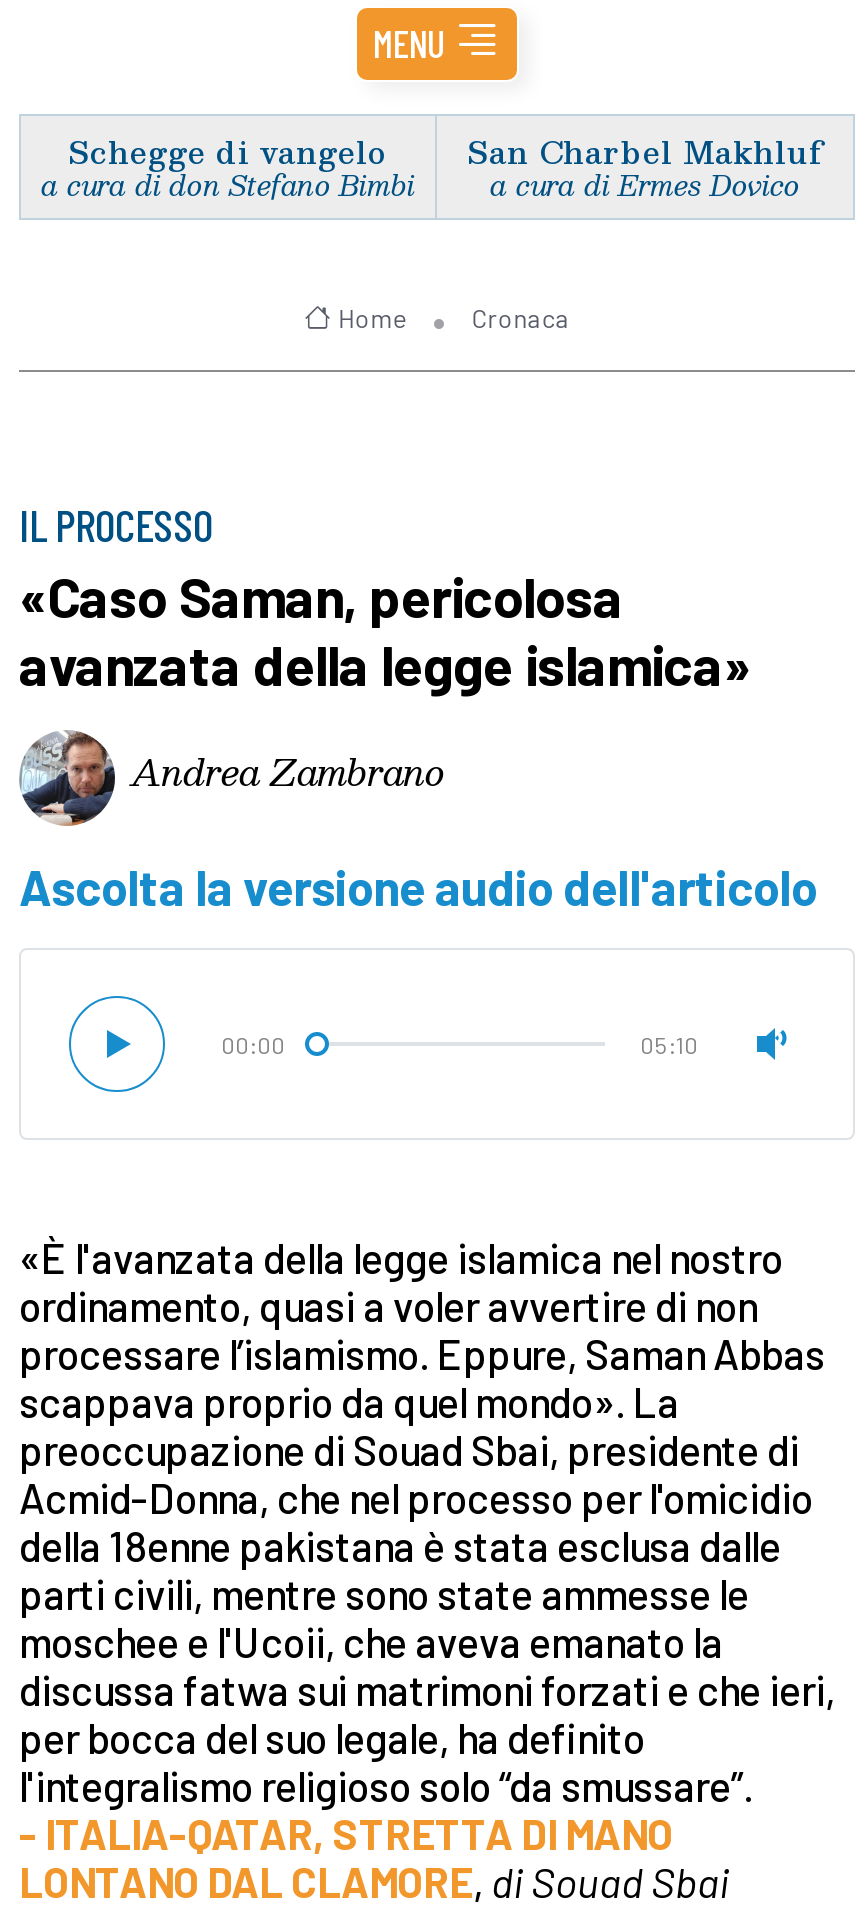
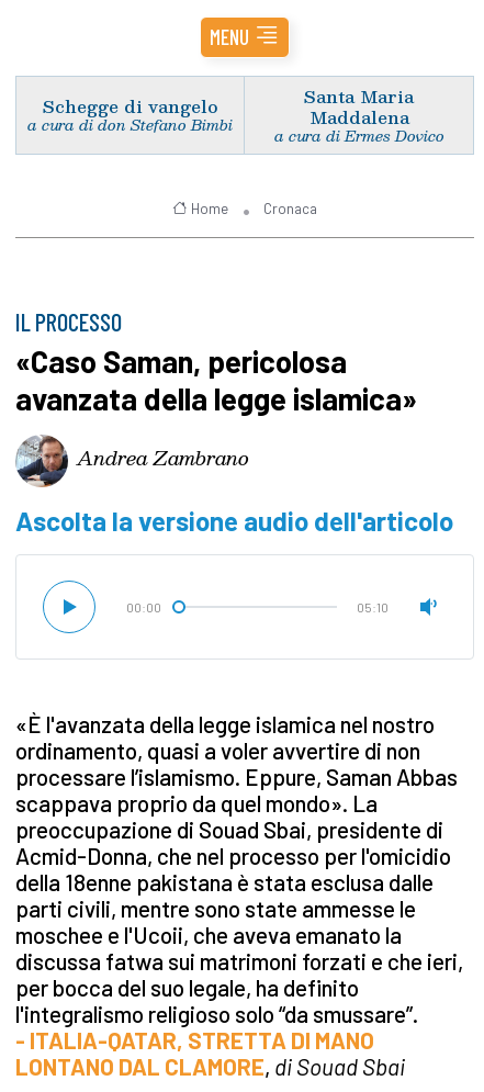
- San Charbel Makhluf
+ Santa Maria
+ Maddalena
